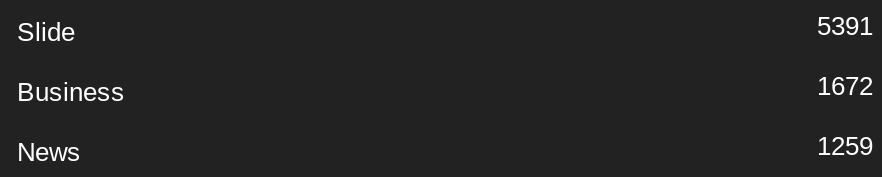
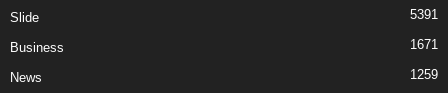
- 1672
+ 1671
